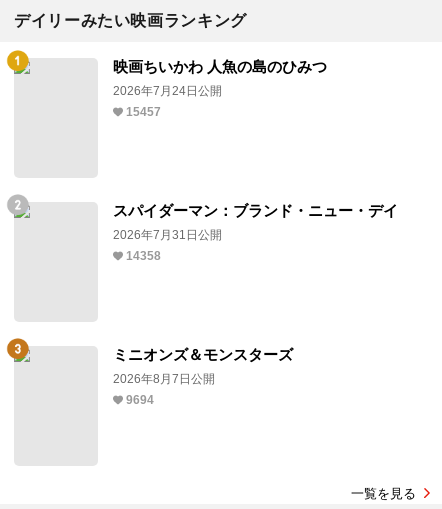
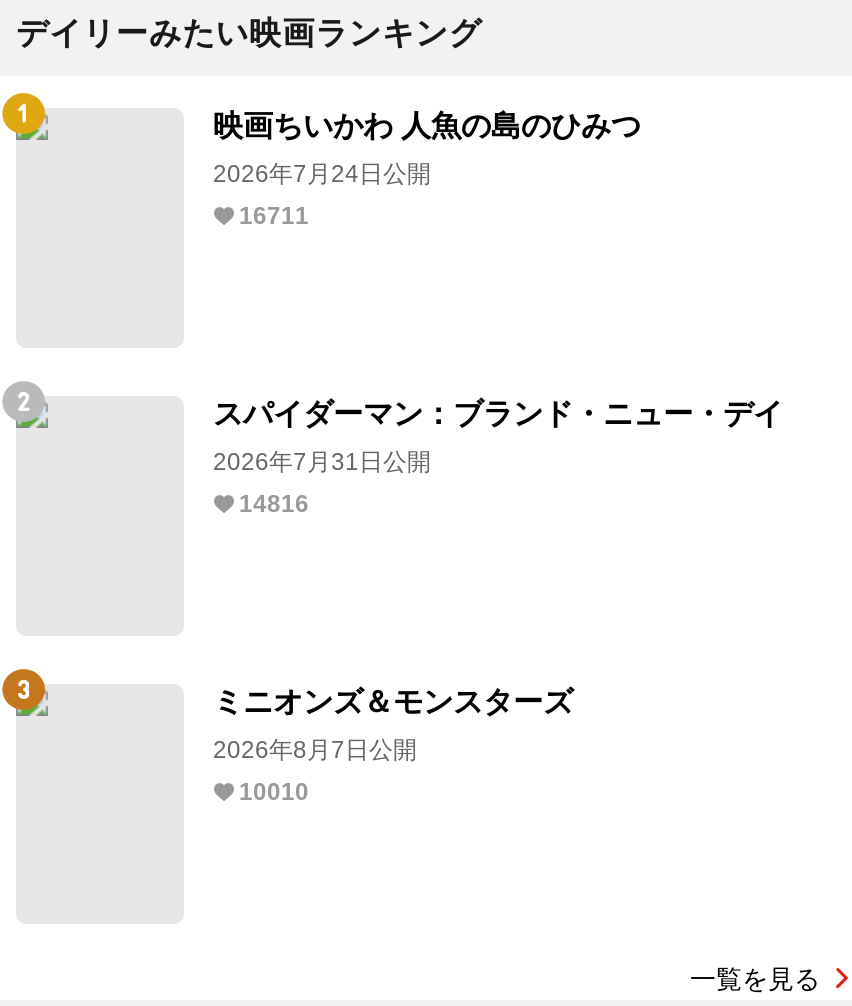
- 15457
+ 16711

- 14358
+ 14816

- 9694
+ 10010
